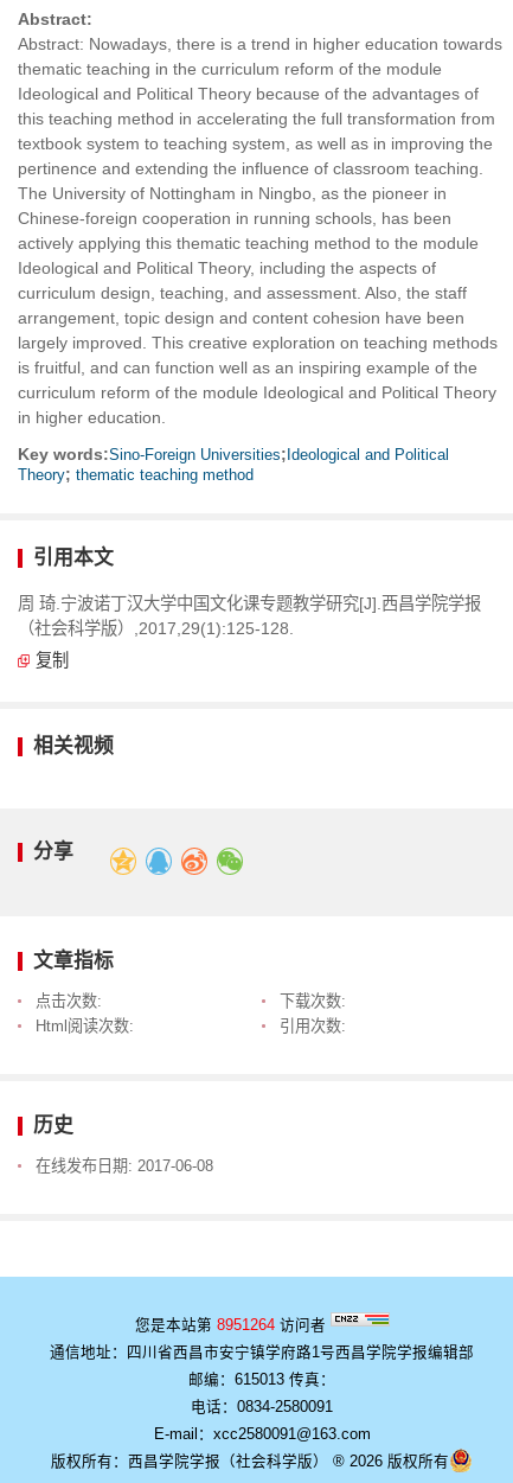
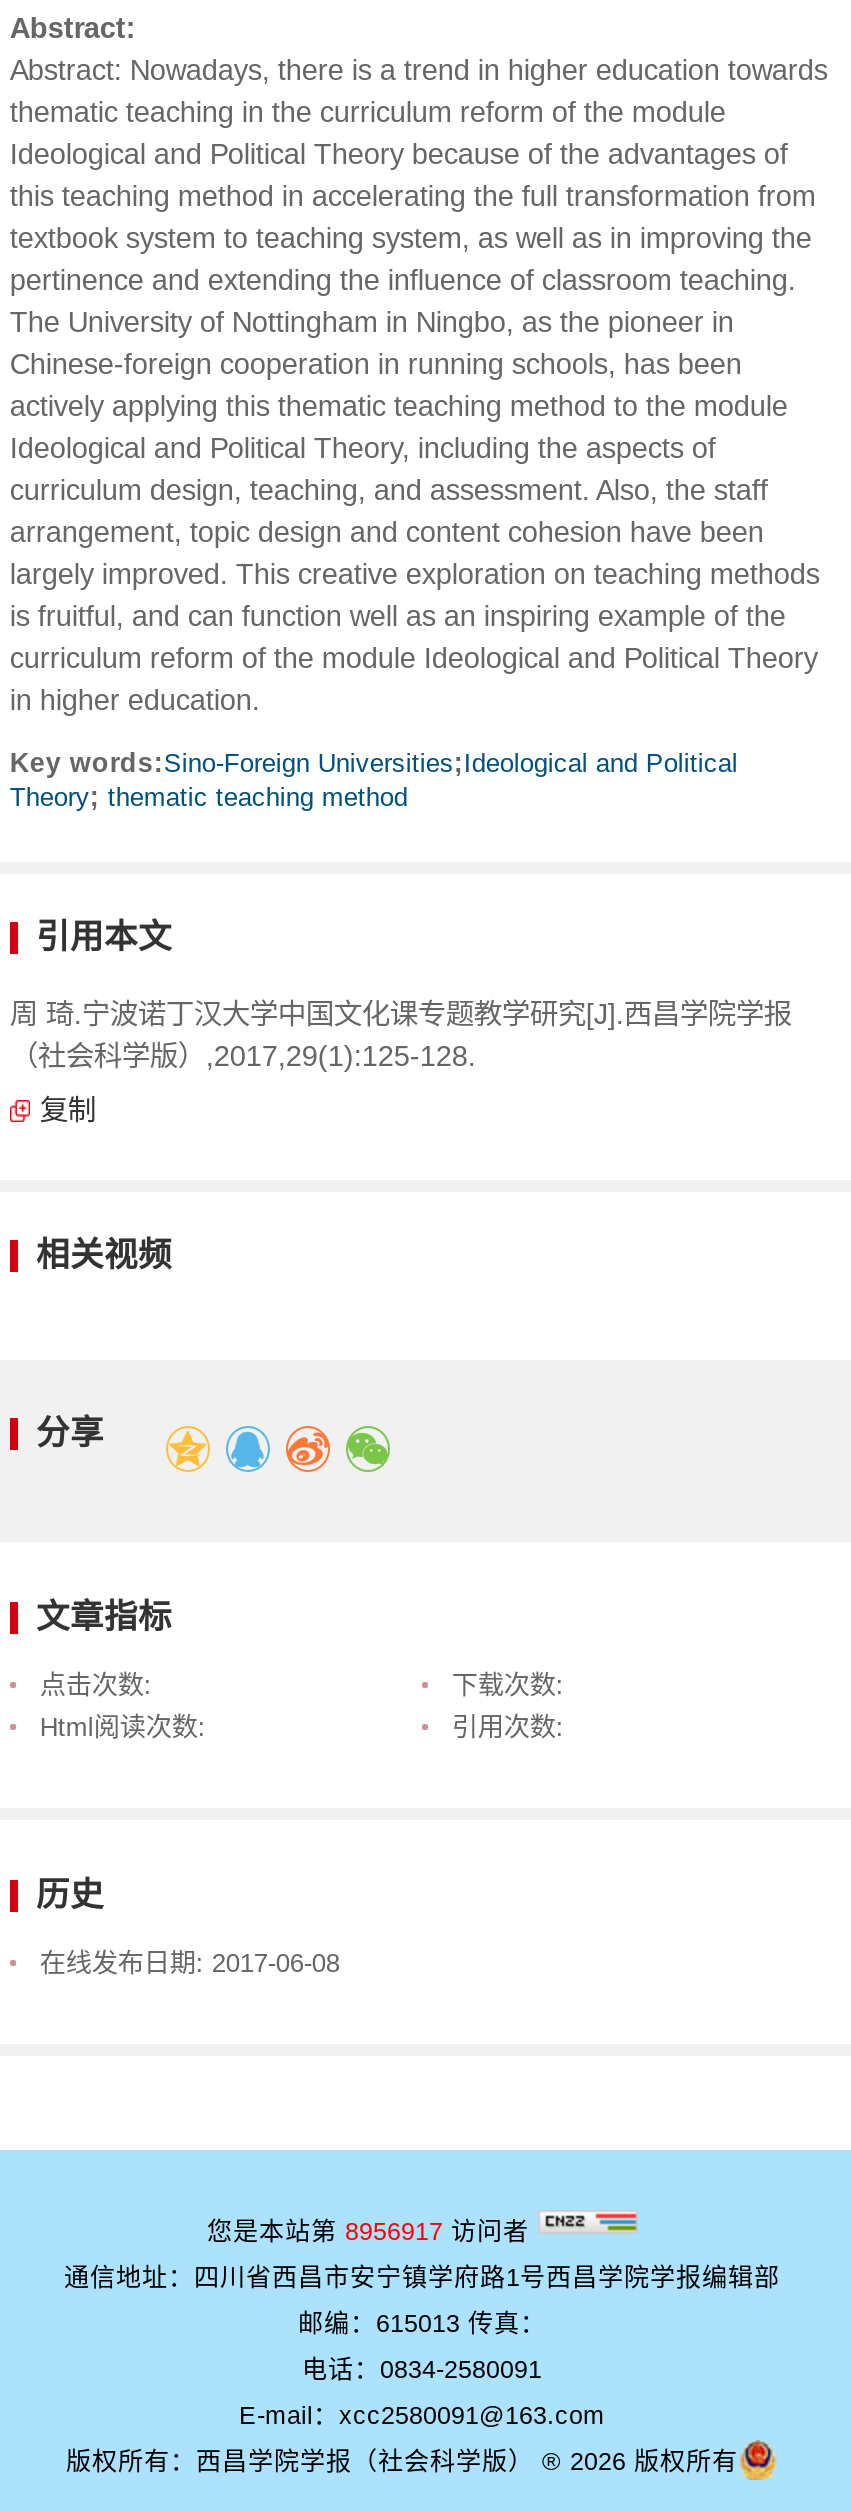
- 您是本站第8951264访问者
+ 您是本站第8956917访问者
